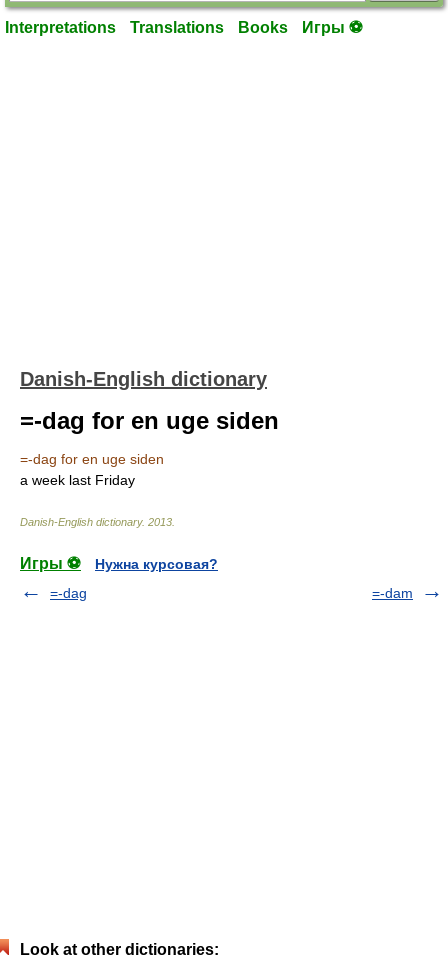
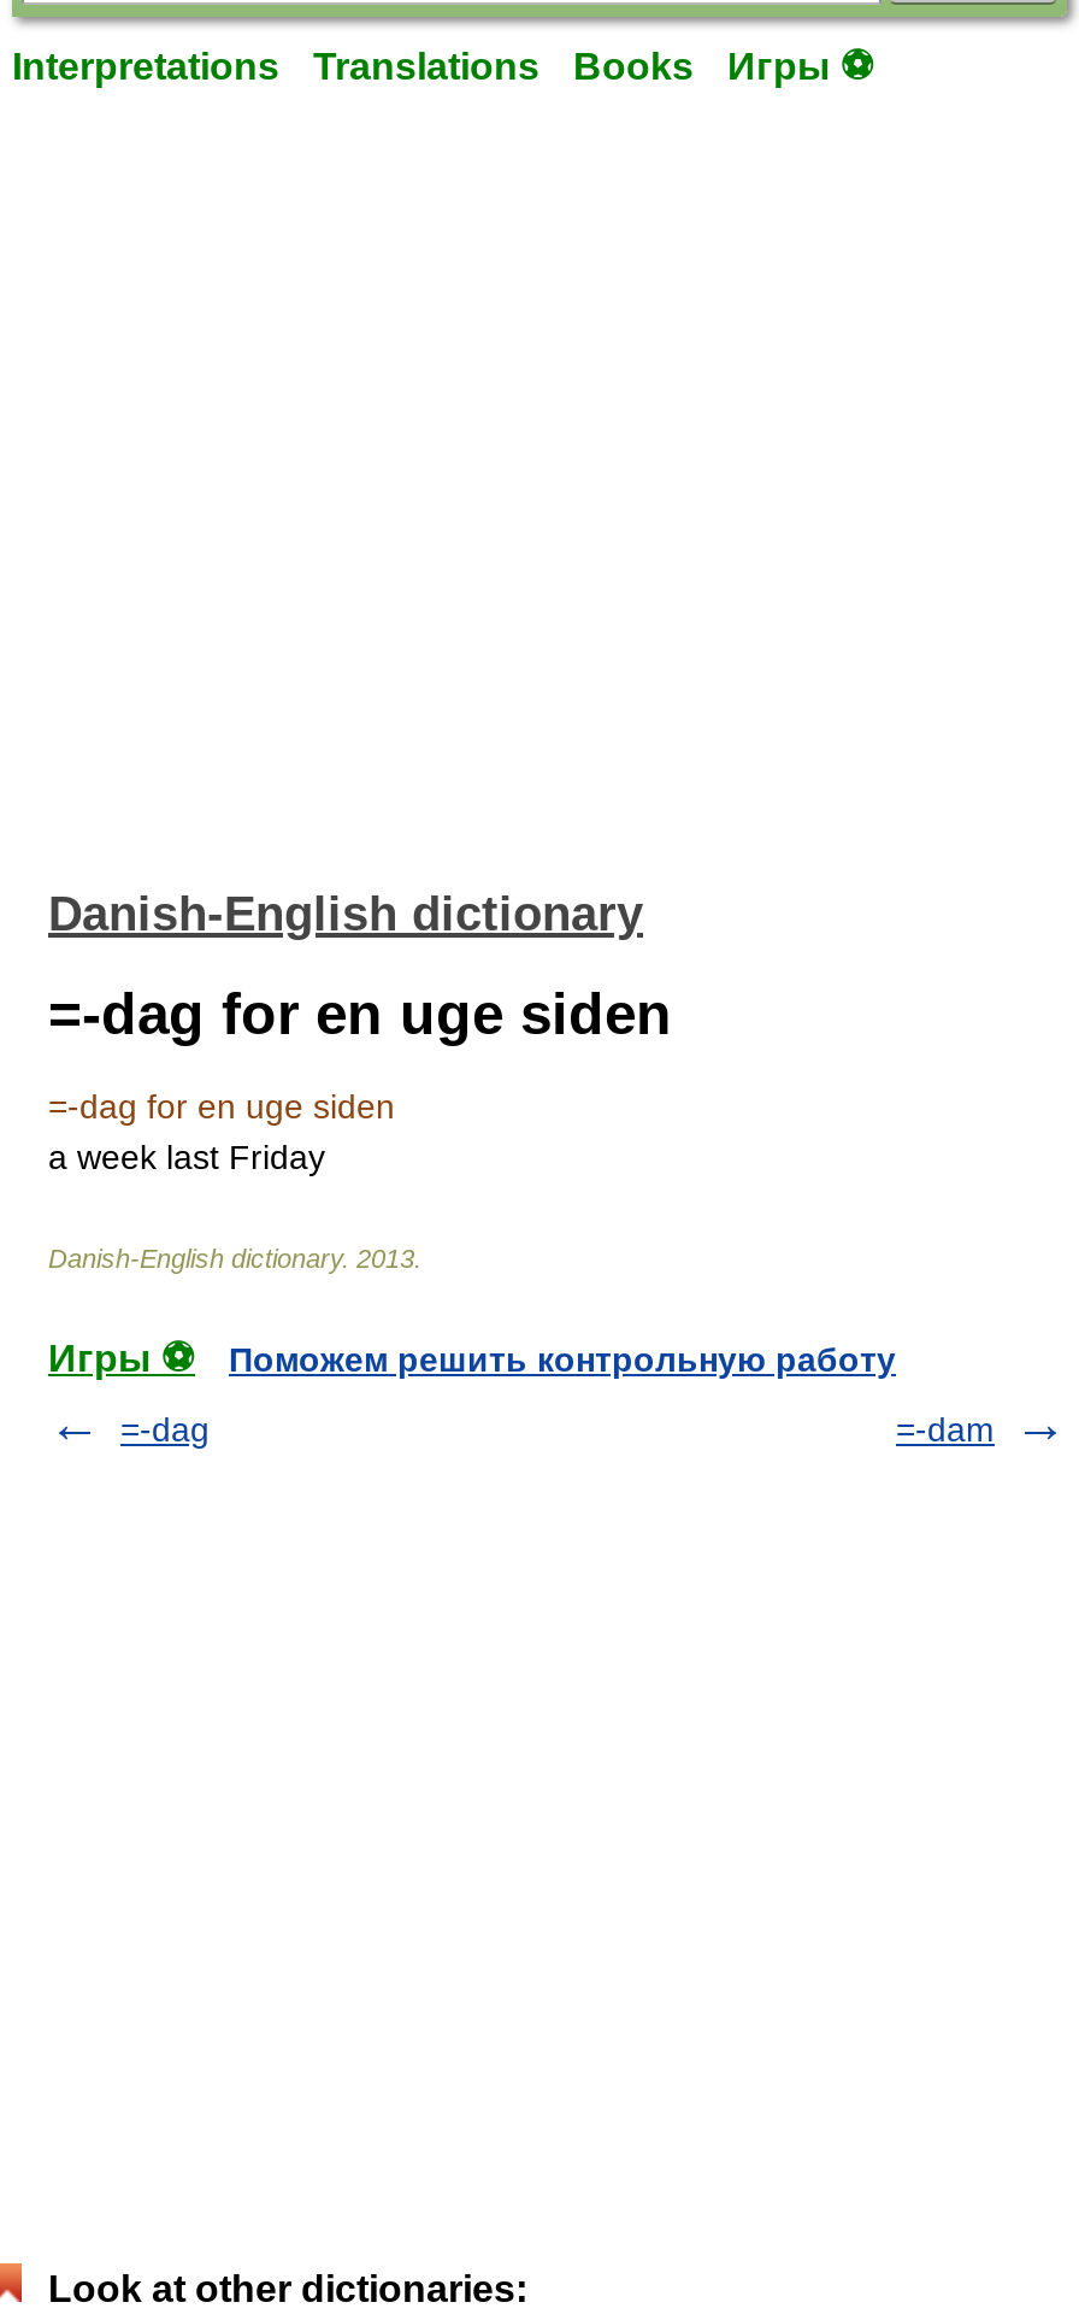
- Нужна курсовая?
+ Поможем решить контрольную работу
